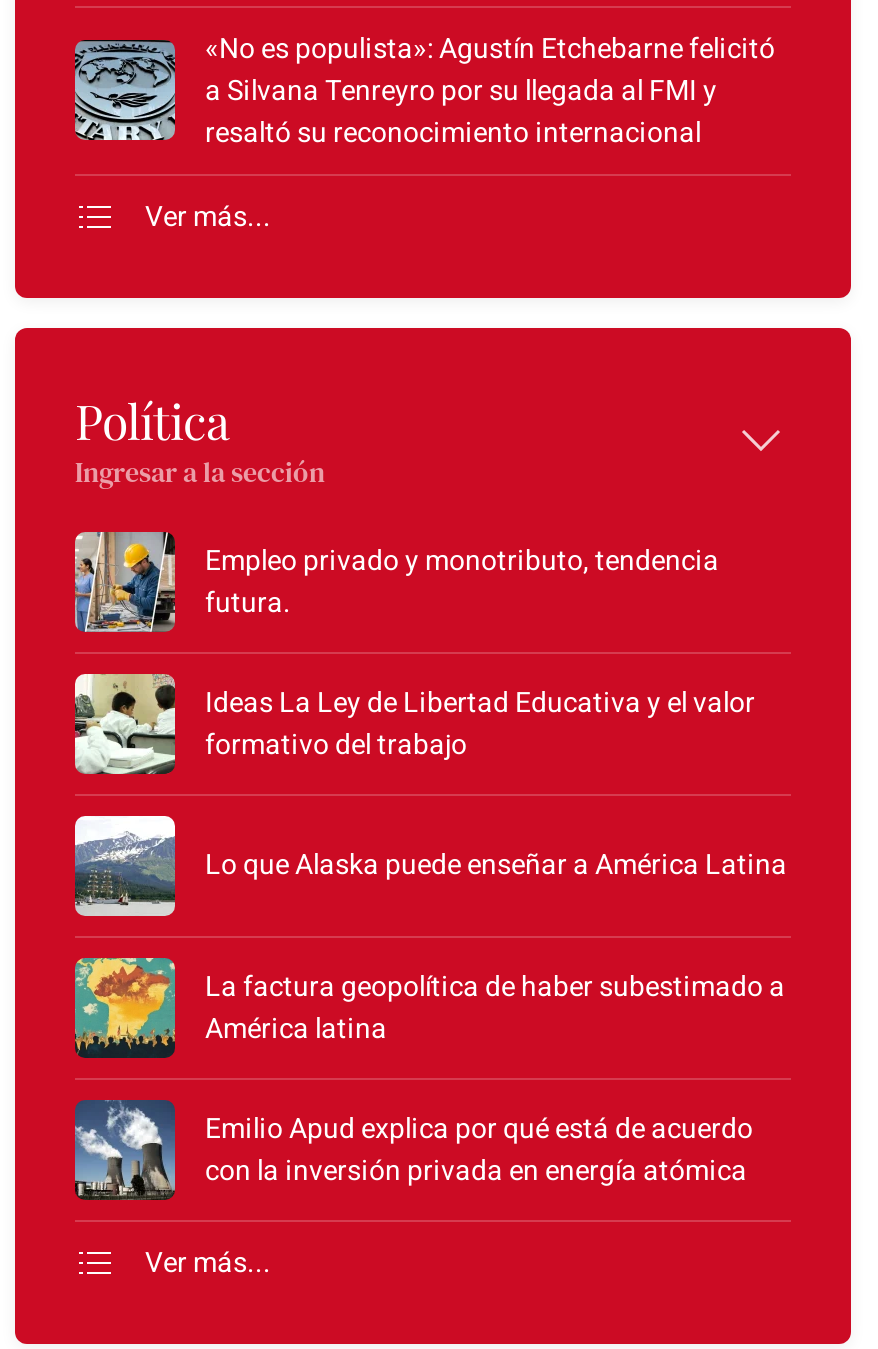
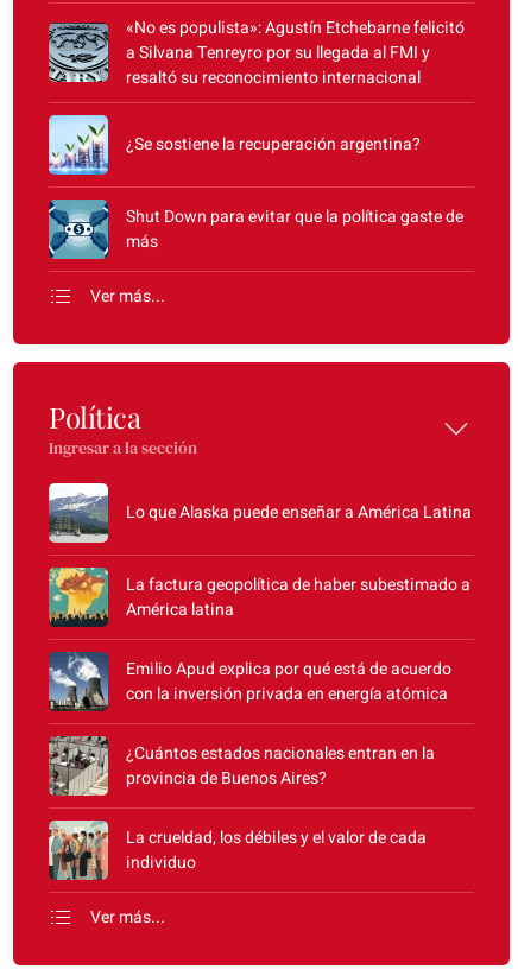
+ [image]
+ ¿Se sostiene la recuperación argentina?
+ Shut Down para evitar que la política gaste de
+ más

+ [image]

- [image]
- Empleo privado y monotributo, tendencia
- futura.
- Ideas La Ley de Libertad Educativa y el valor
- formativo del trabajo

- [image]

+ [image]

+ [image]
+ ¿Cuántos estados nacionales entran en la
+ provincia de Buenos Aires?
+ La crueldad, los débiles y el valor de cada
+ individuo
